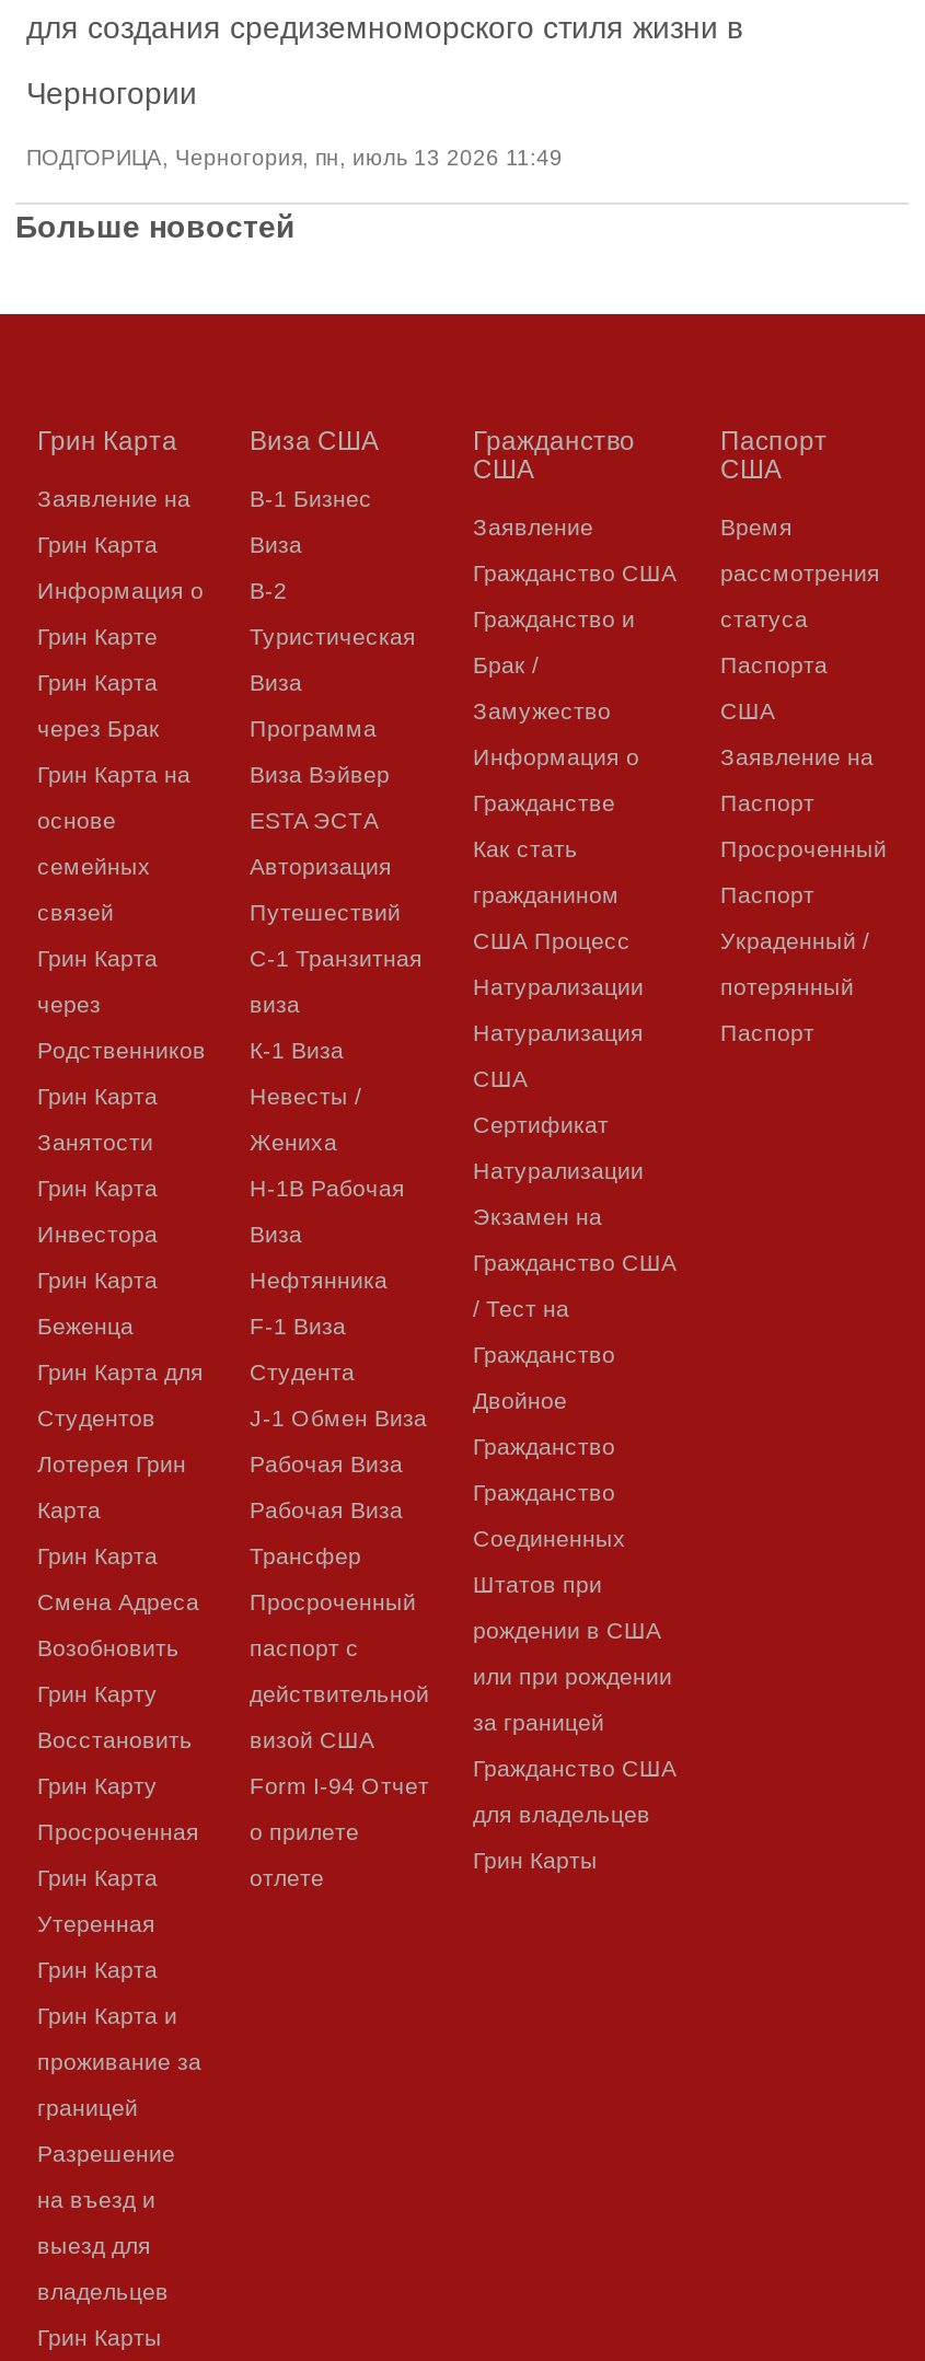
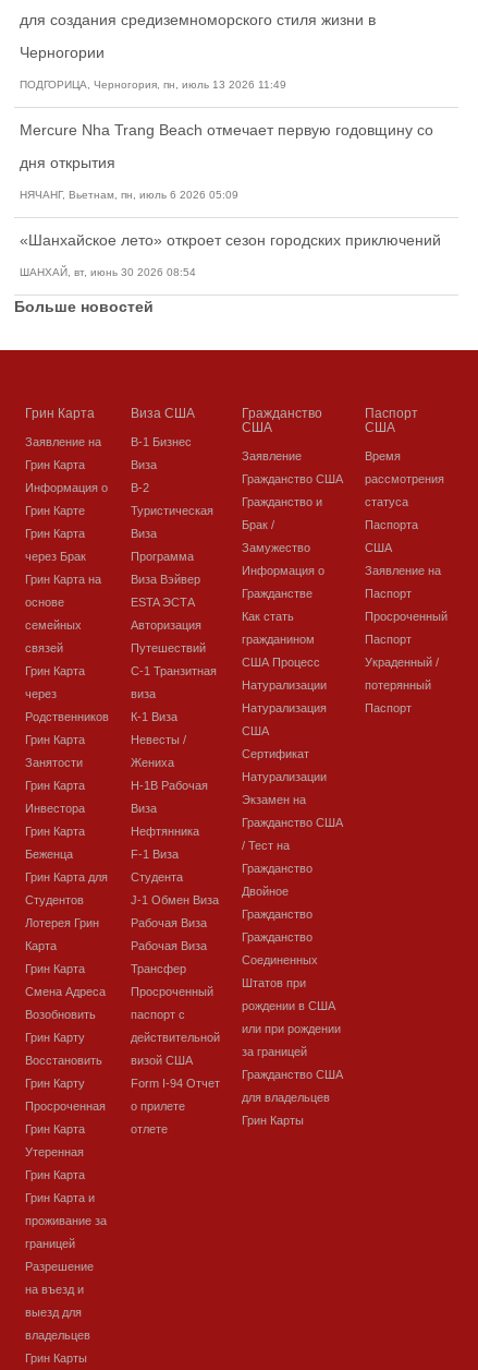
+ Mercure Nha Trang Beach отмечает первую годовщину со
+ дня открытия
+ НЯЧАНГ, Вьетнам, пн, июль 6 2026 05:09
+ «Шанхайское лето» откроет сезон городских приключений
+ ШАНХАЙ, вт, июнь 30 2026 08:54
